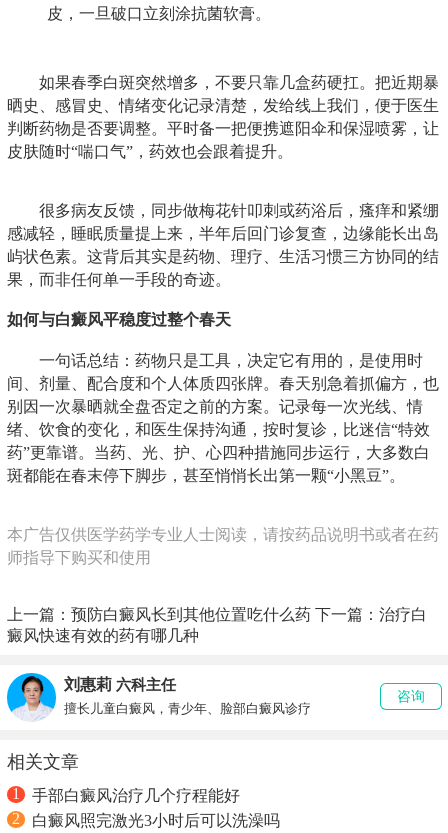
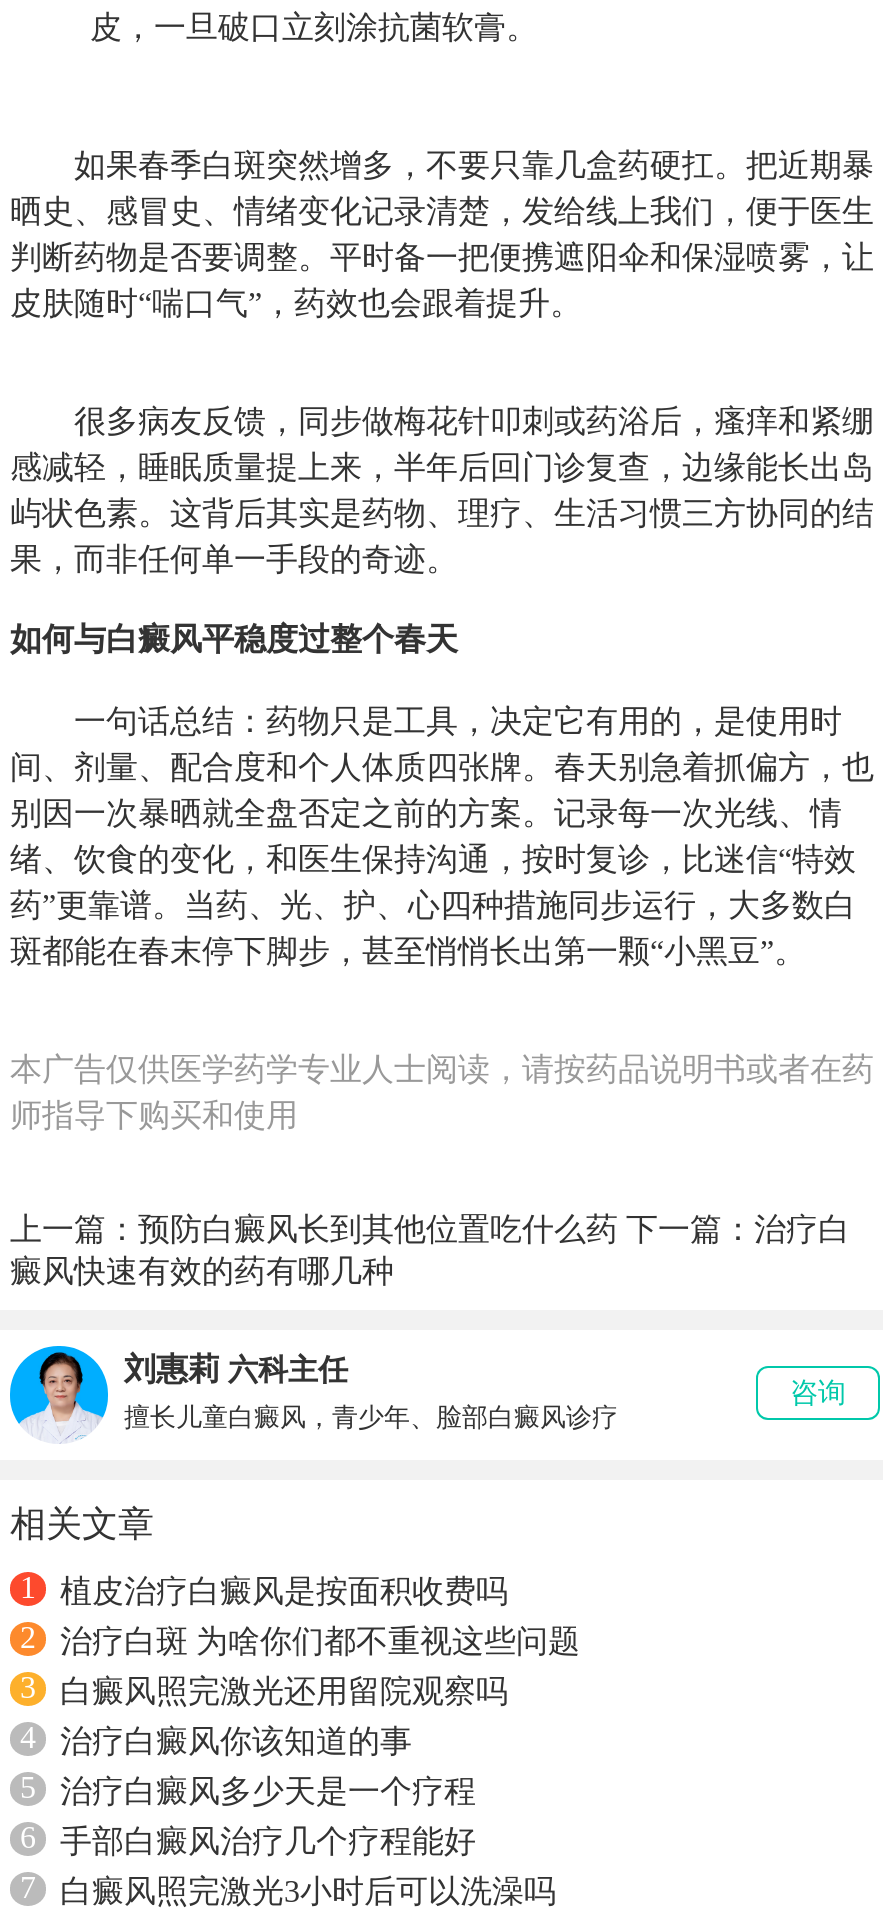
+ 植皮治疗白癜风是按面积收费吗
+ 2
+ 治疗白斑 为啥你们都不重视这些问题
+ 3
+ 白癜风照完激光还用留院观察吗
+ 4
+ 治疗白癜风你该知道的事
+ 5
+ 治疗白癜风多少天是一个疗程
+ 6

- 2 白癜风照完激光3小时后可以洗澡吗
+ 7 白癜风照完激光3小时后可以洗澡吗
